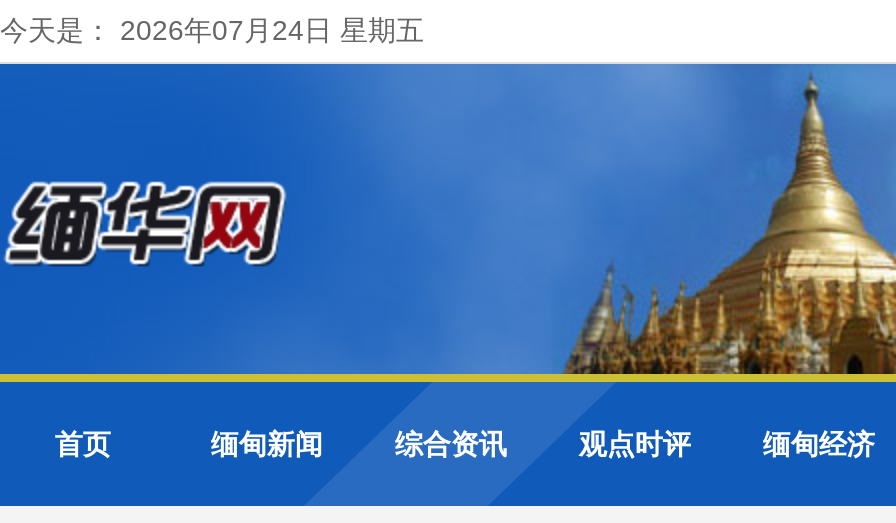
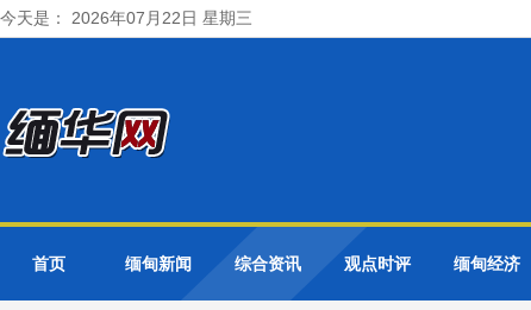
- 今天是： 2026年07月24日 星期五
+ 今天是： 2026年07月22日 星期三

- [image]
